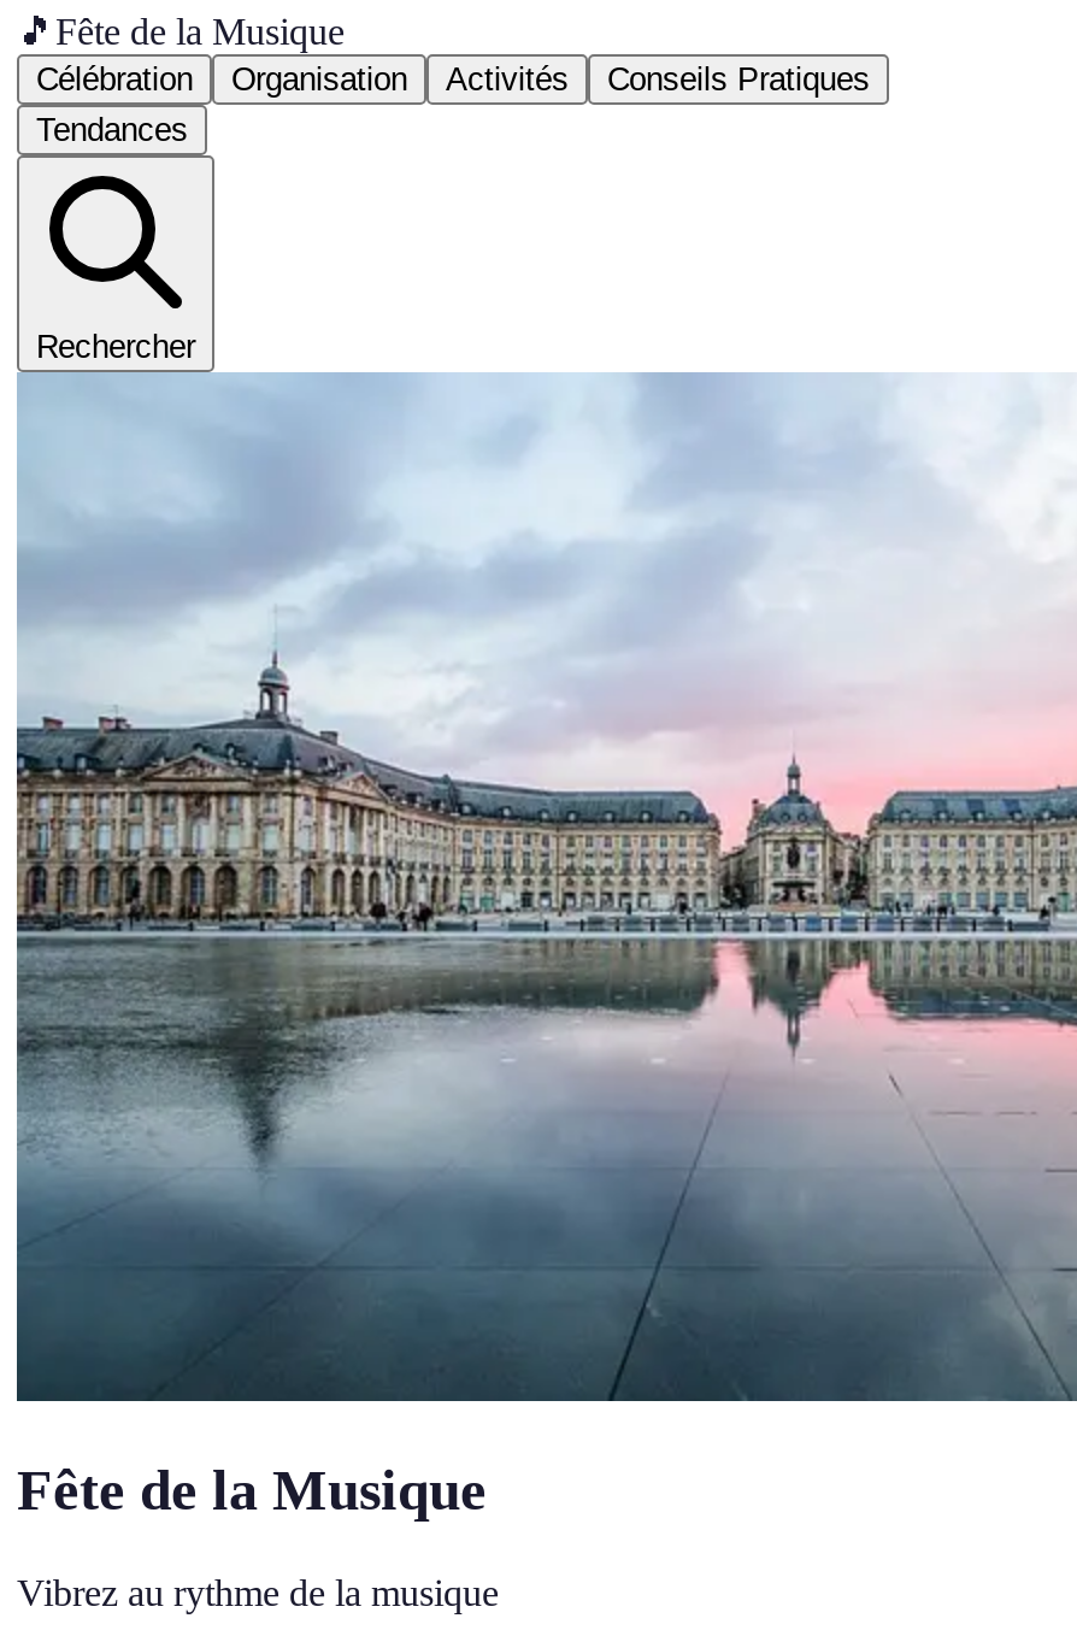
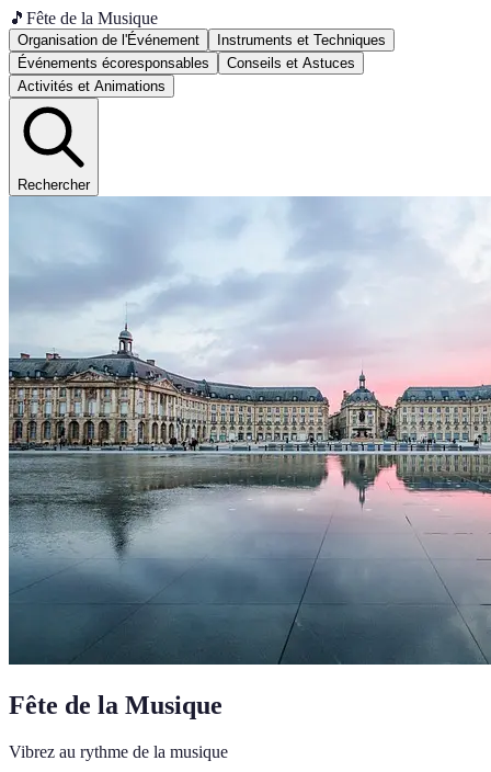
- Célébration
- Organisation
- Activités
- Conseils Pratiques
- Tendances
+ Organisation de l'Événement
+ Instruments et Techniques
+ Événements écoresponsables
+ Conseils et Astuces
+ Activités et Animations
